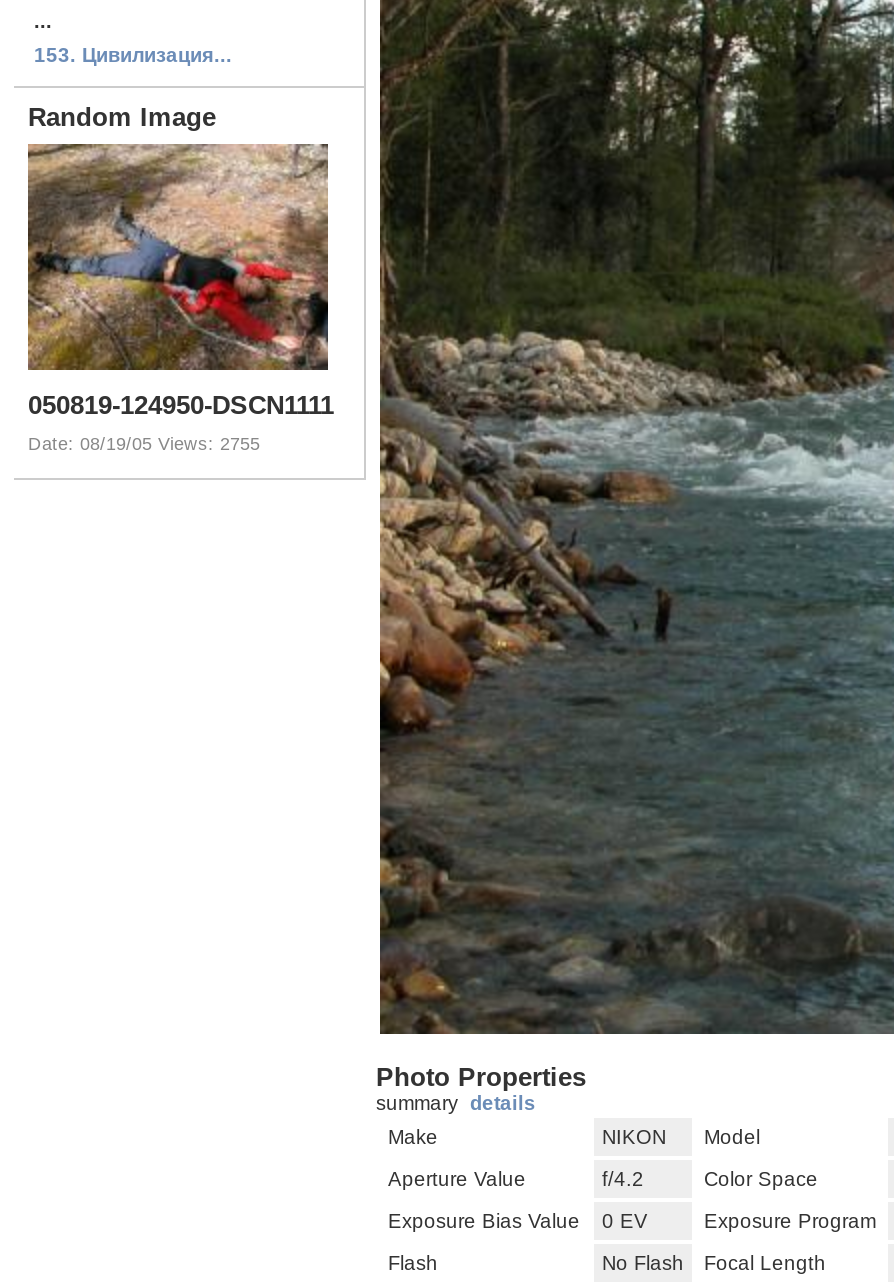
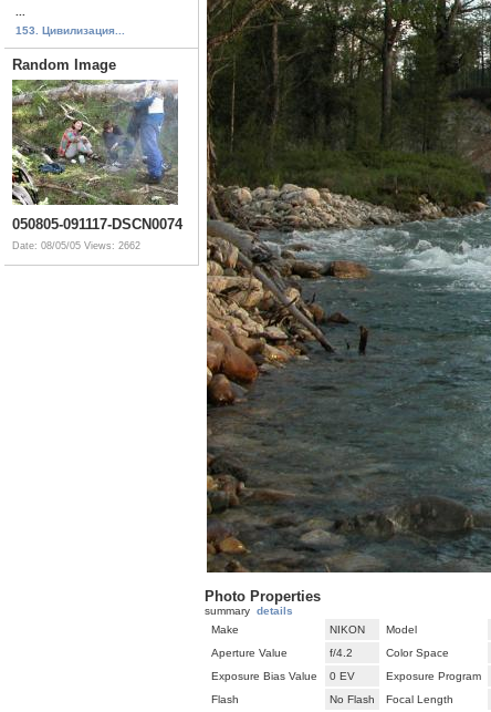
- [image]
- 050819-124950-DSCN1111
+ [image]
+ 050805-091117-DSCN0074

- Date: 08/19/05 Views: 2755
+ Date: 08/05/05 Views: 2662
